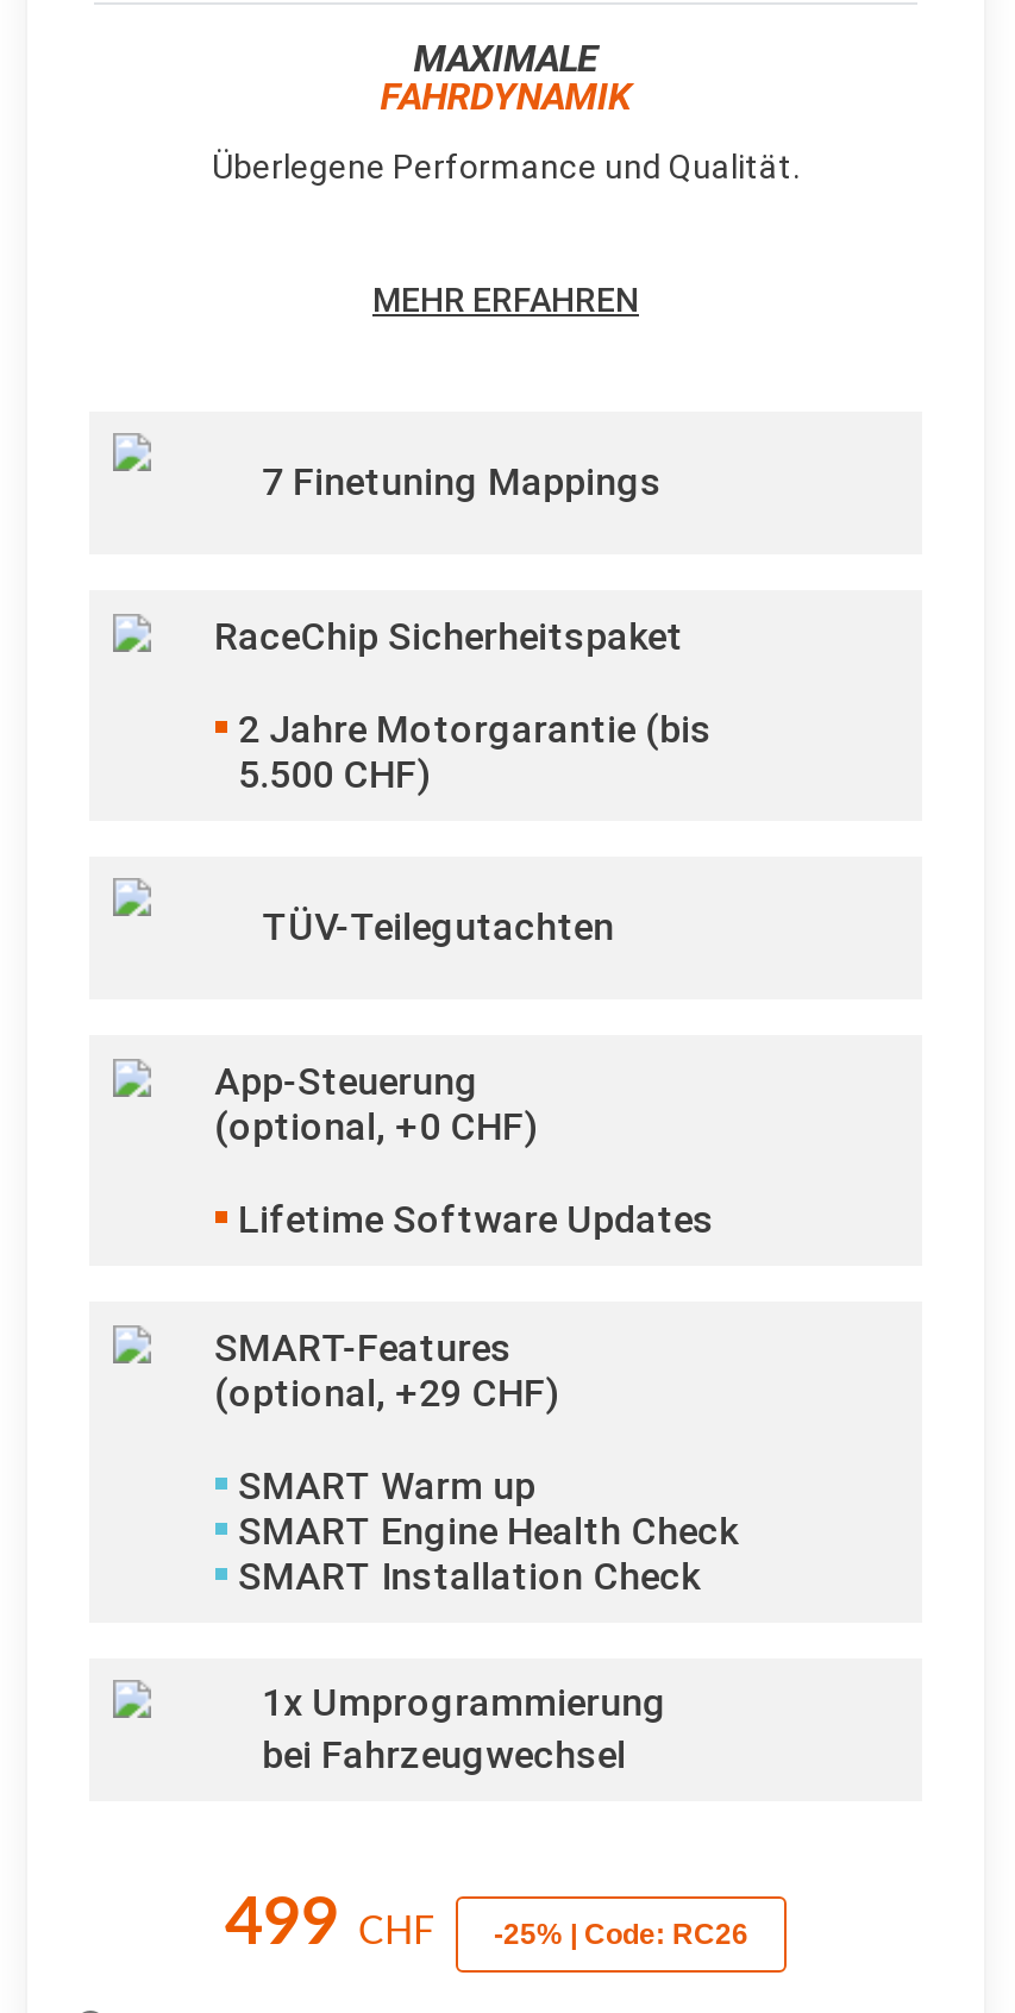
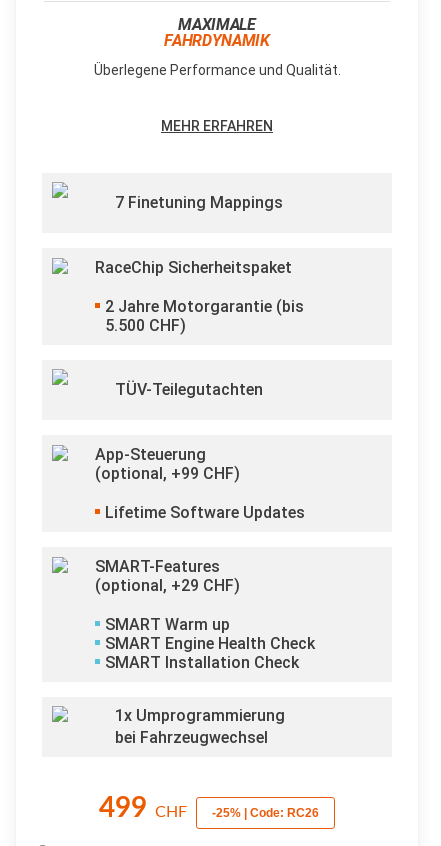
- (optional, +0 CHF)
+ (optional, +99 CHF)
